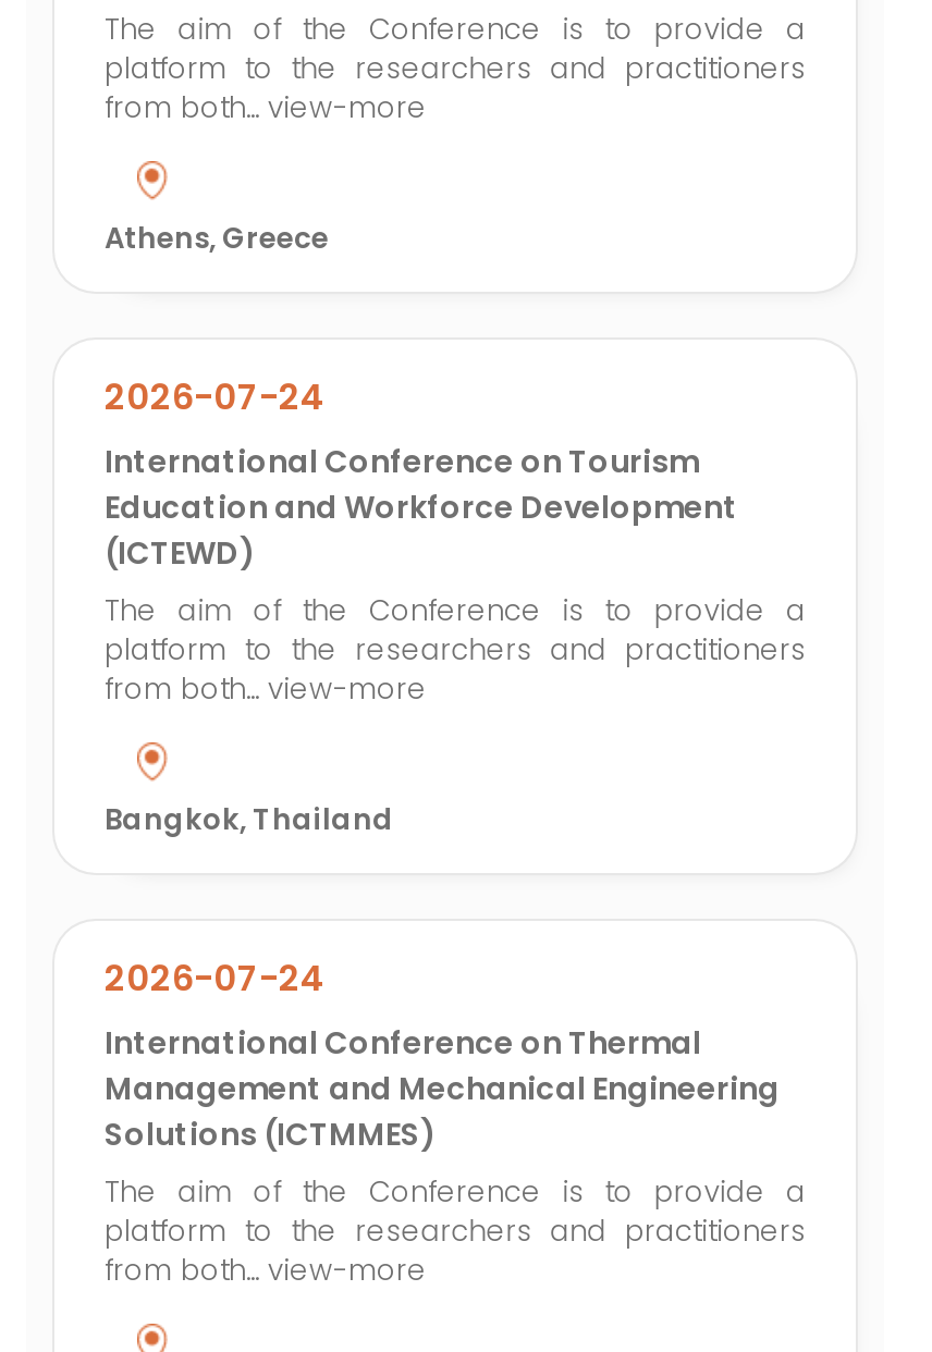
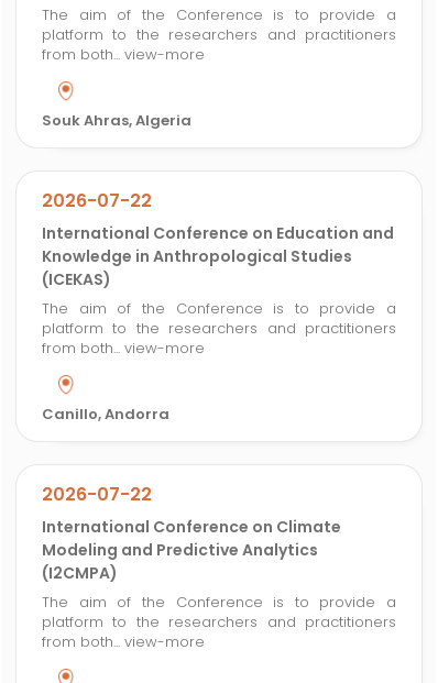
- Athens, Greece
+ Souk Ahras, Algeria

- 2026-07-24
- International Conference on Tourism
- Education and Workforce Development
- (ICTEWD)
+ 2026-07-22
+ International Conference on Education and
+ Knowledge in Anthropological Studies
+ (ICEKAS)

- Bangkok, Thailand
+ Canillo, Andorra

- 2026-07-24
- International Conference on Thermal
- Management and Mechanical Engineering
- Solutions (ICTMMES)
+ 2026-07-22
+ International Conference on Climate
+ Modeling and Predictive Analytics
+ (I2CMPA)
